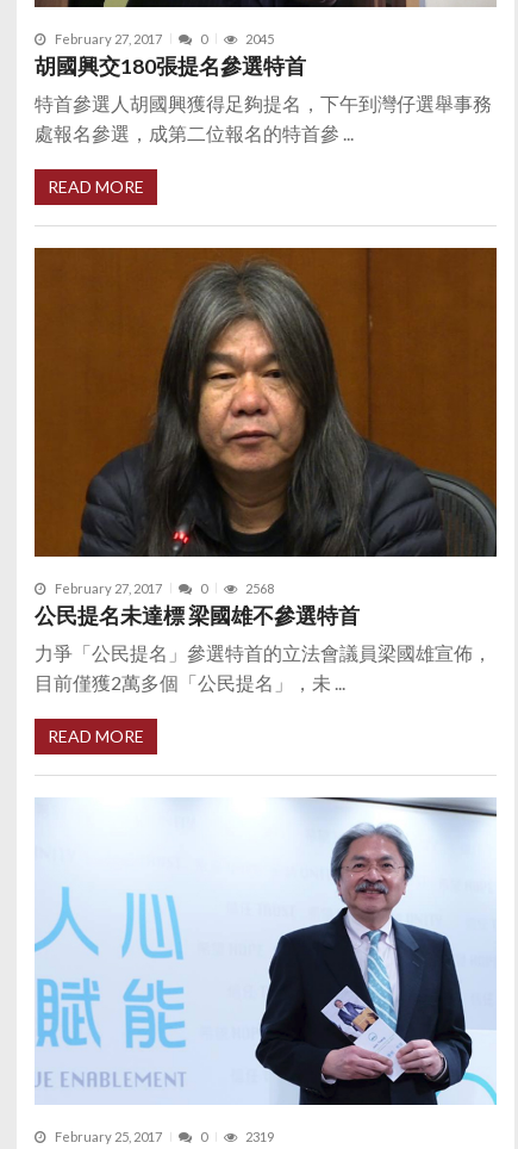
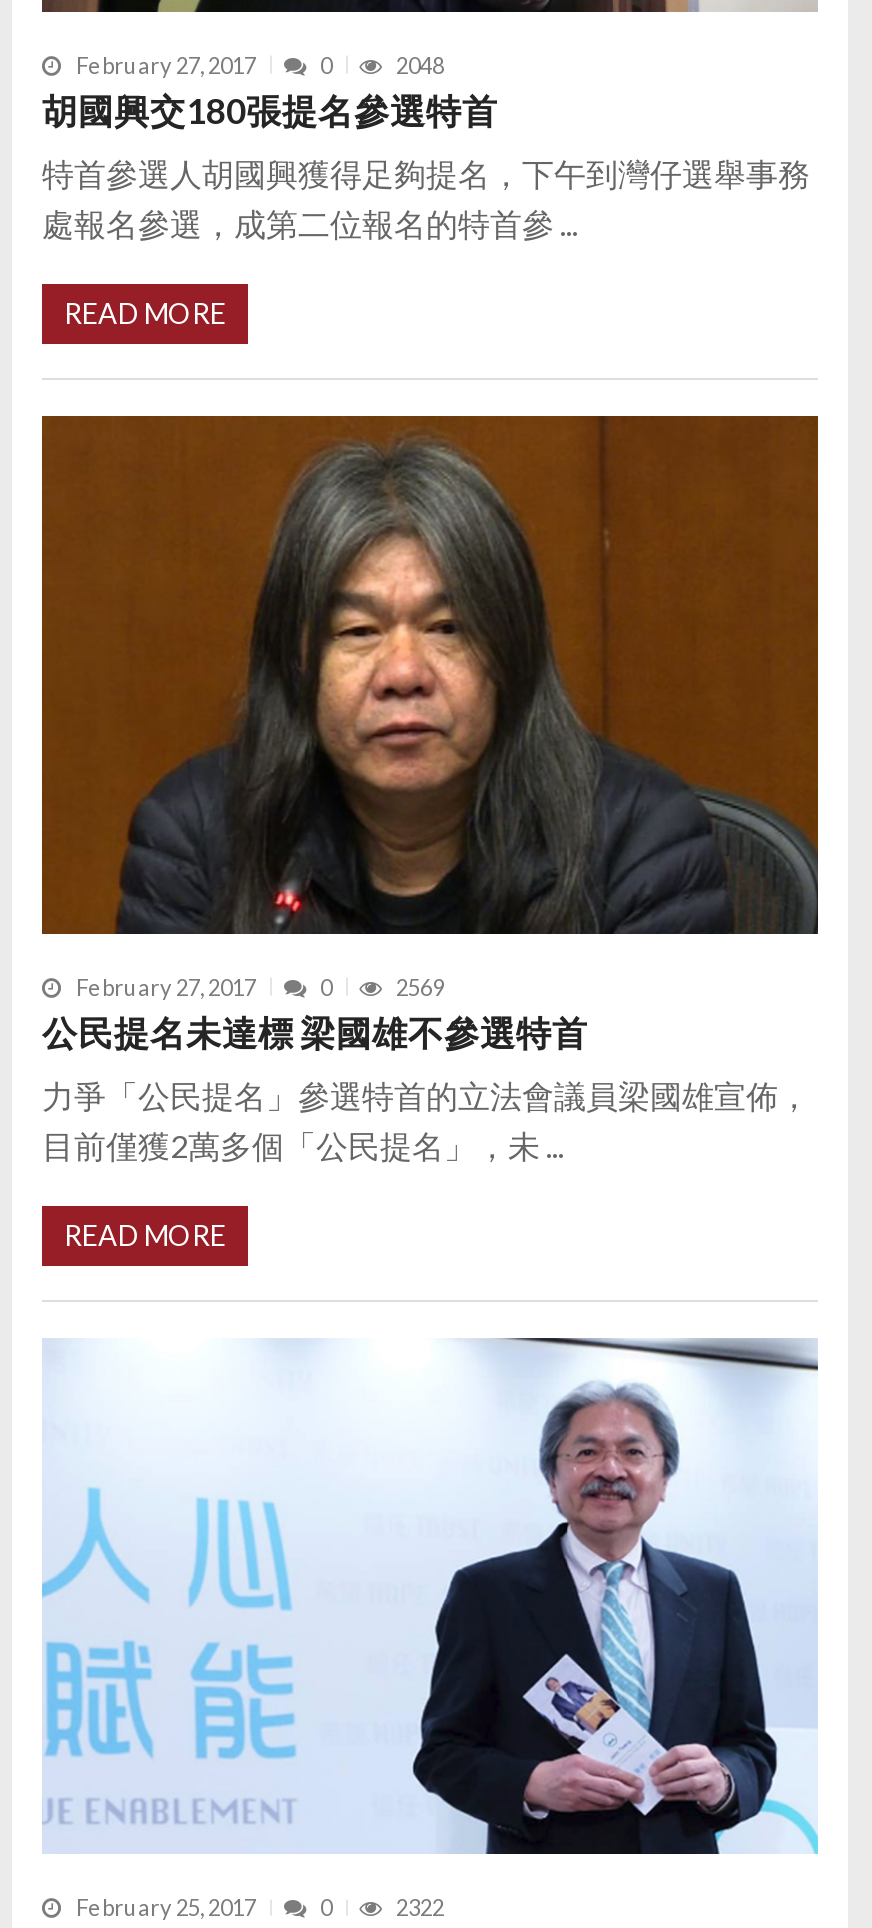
- 2045
+ 2048

- 2568
+ 2569

- 2319
+ 2322
